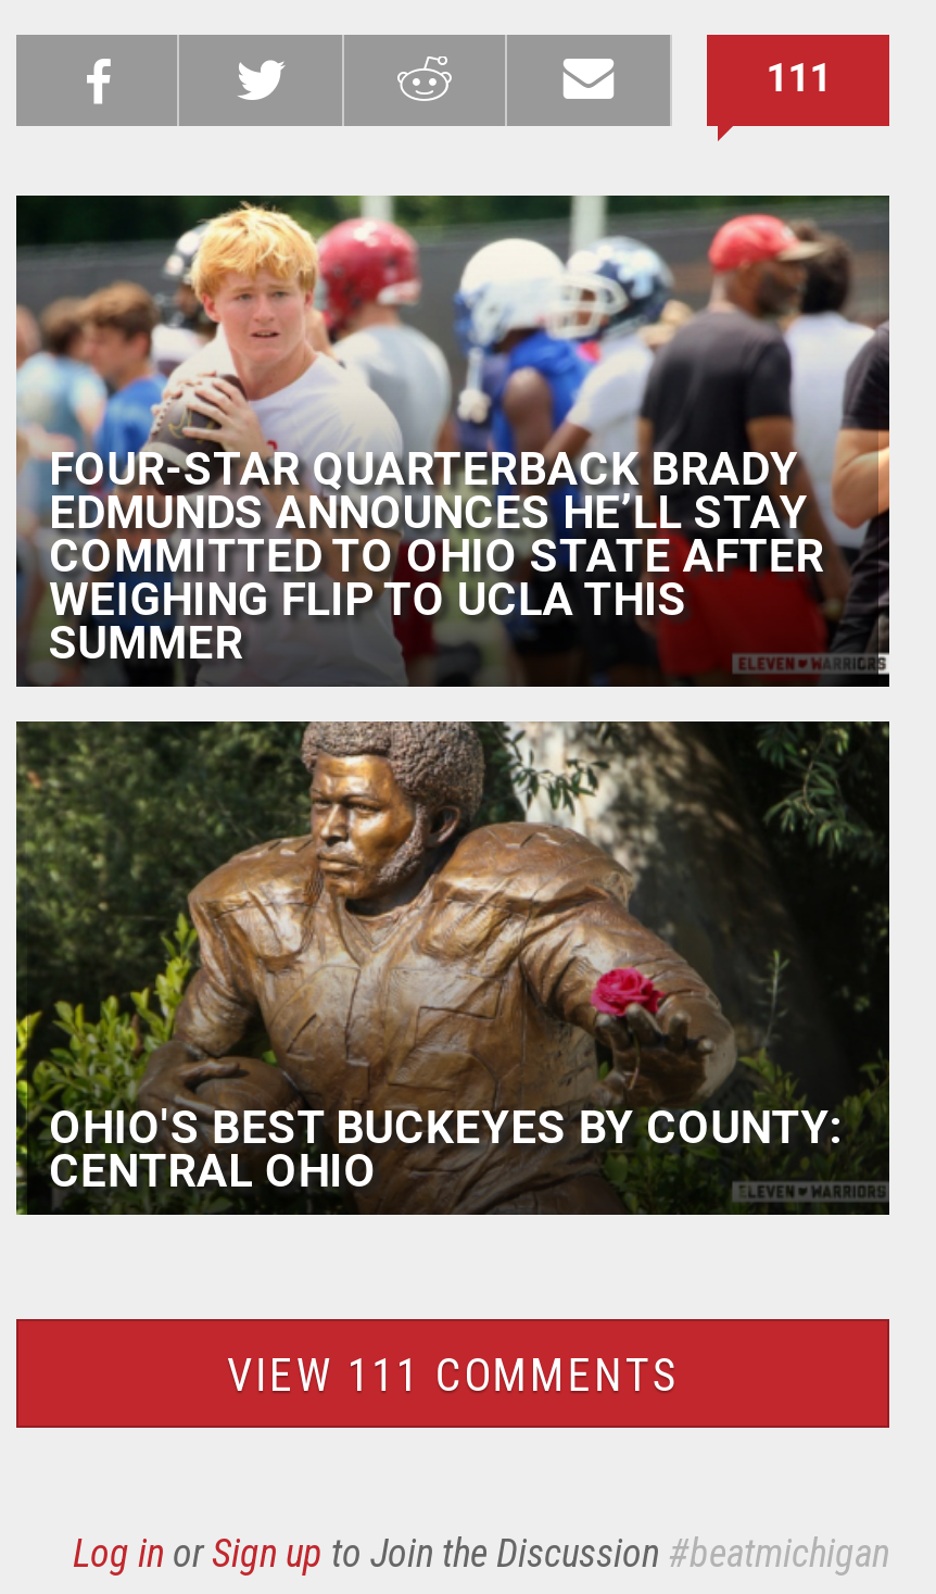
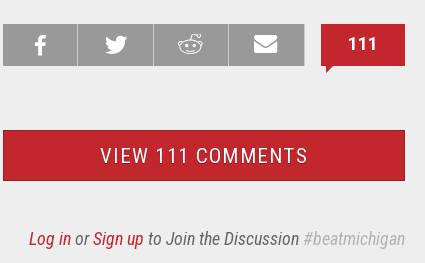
- [image]
- FOUR-STAR QUARTERBACK BRADY
- EDMUNDS ANNOUNCES HE’LL STAY
- COMMITTED TO OHIO STATE AFTER
- WEIGHING FLIP TO UCLA THIS
- SUMMER

- [image]
- OHIO'S BEST BUCKEYES BY COUNTY:
- CENTRAL OHIO
